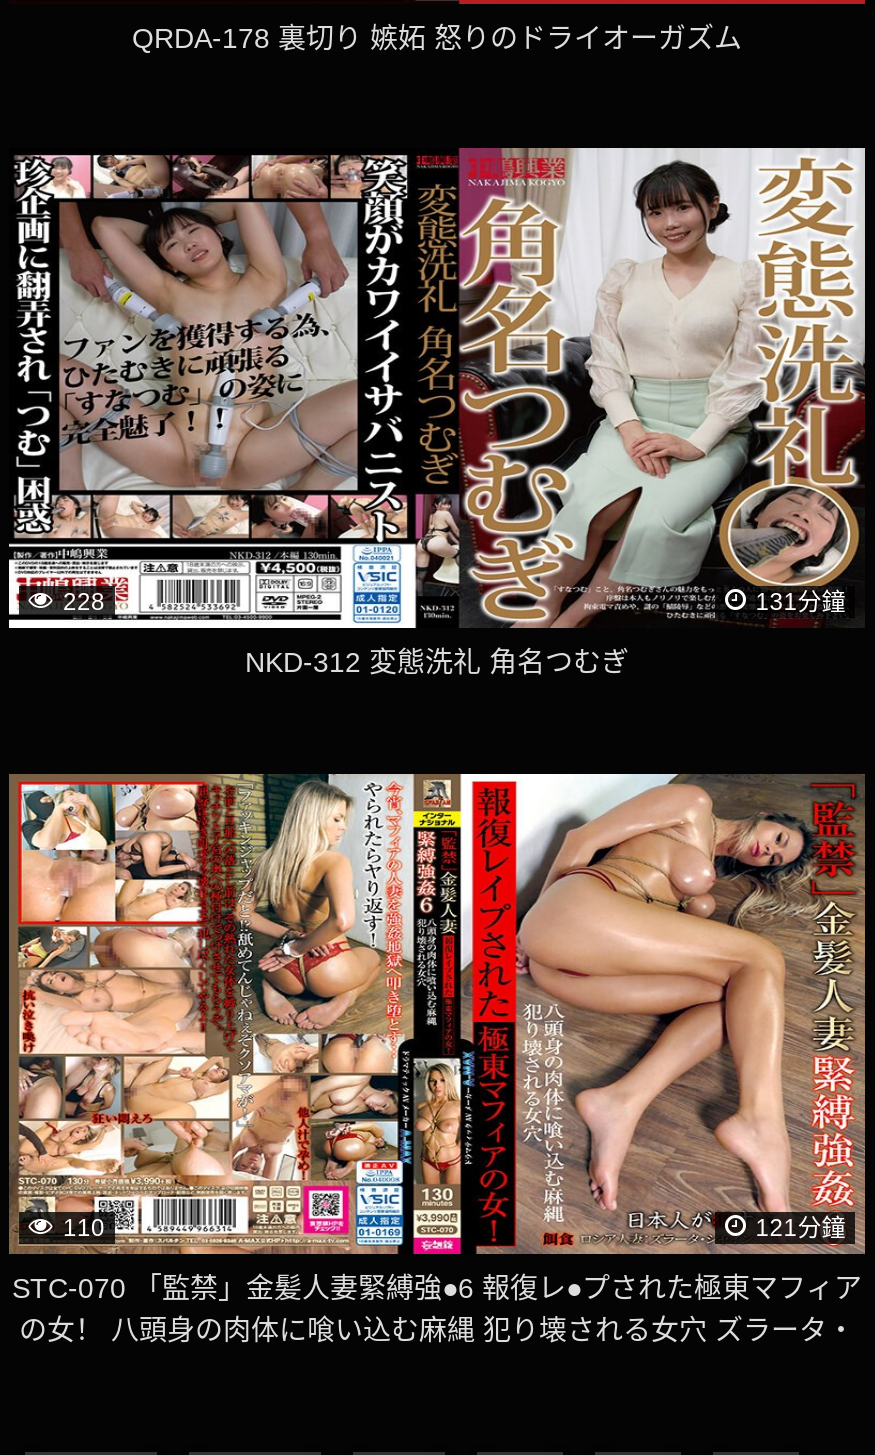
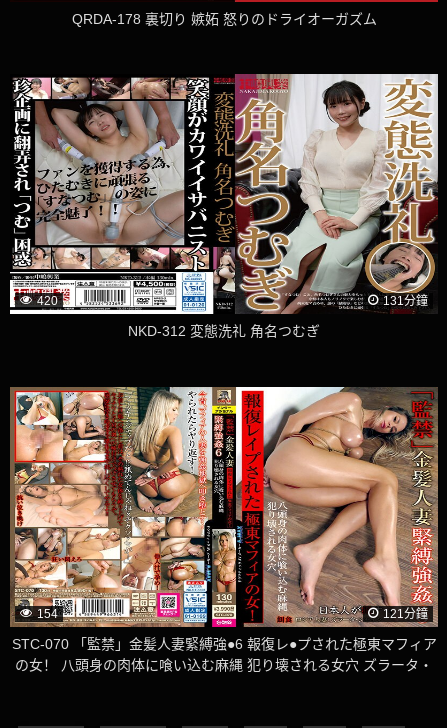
- 228
+ 420

- 110
+ 154
